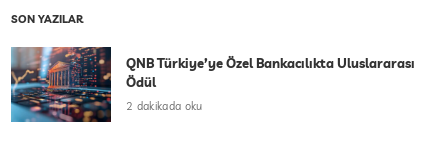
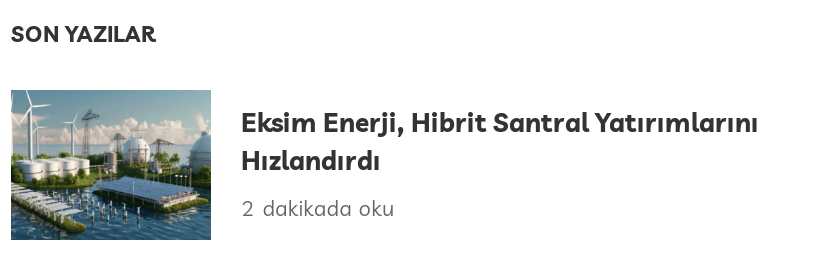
- [image]
- QNB Türkiye’ye Özel Bankacılıkta Uluslararası
- Ödül
+ [image]
+ Eksim Enerji, Hibrit Santral Yatırımlarını
+ Hızlandırdı
